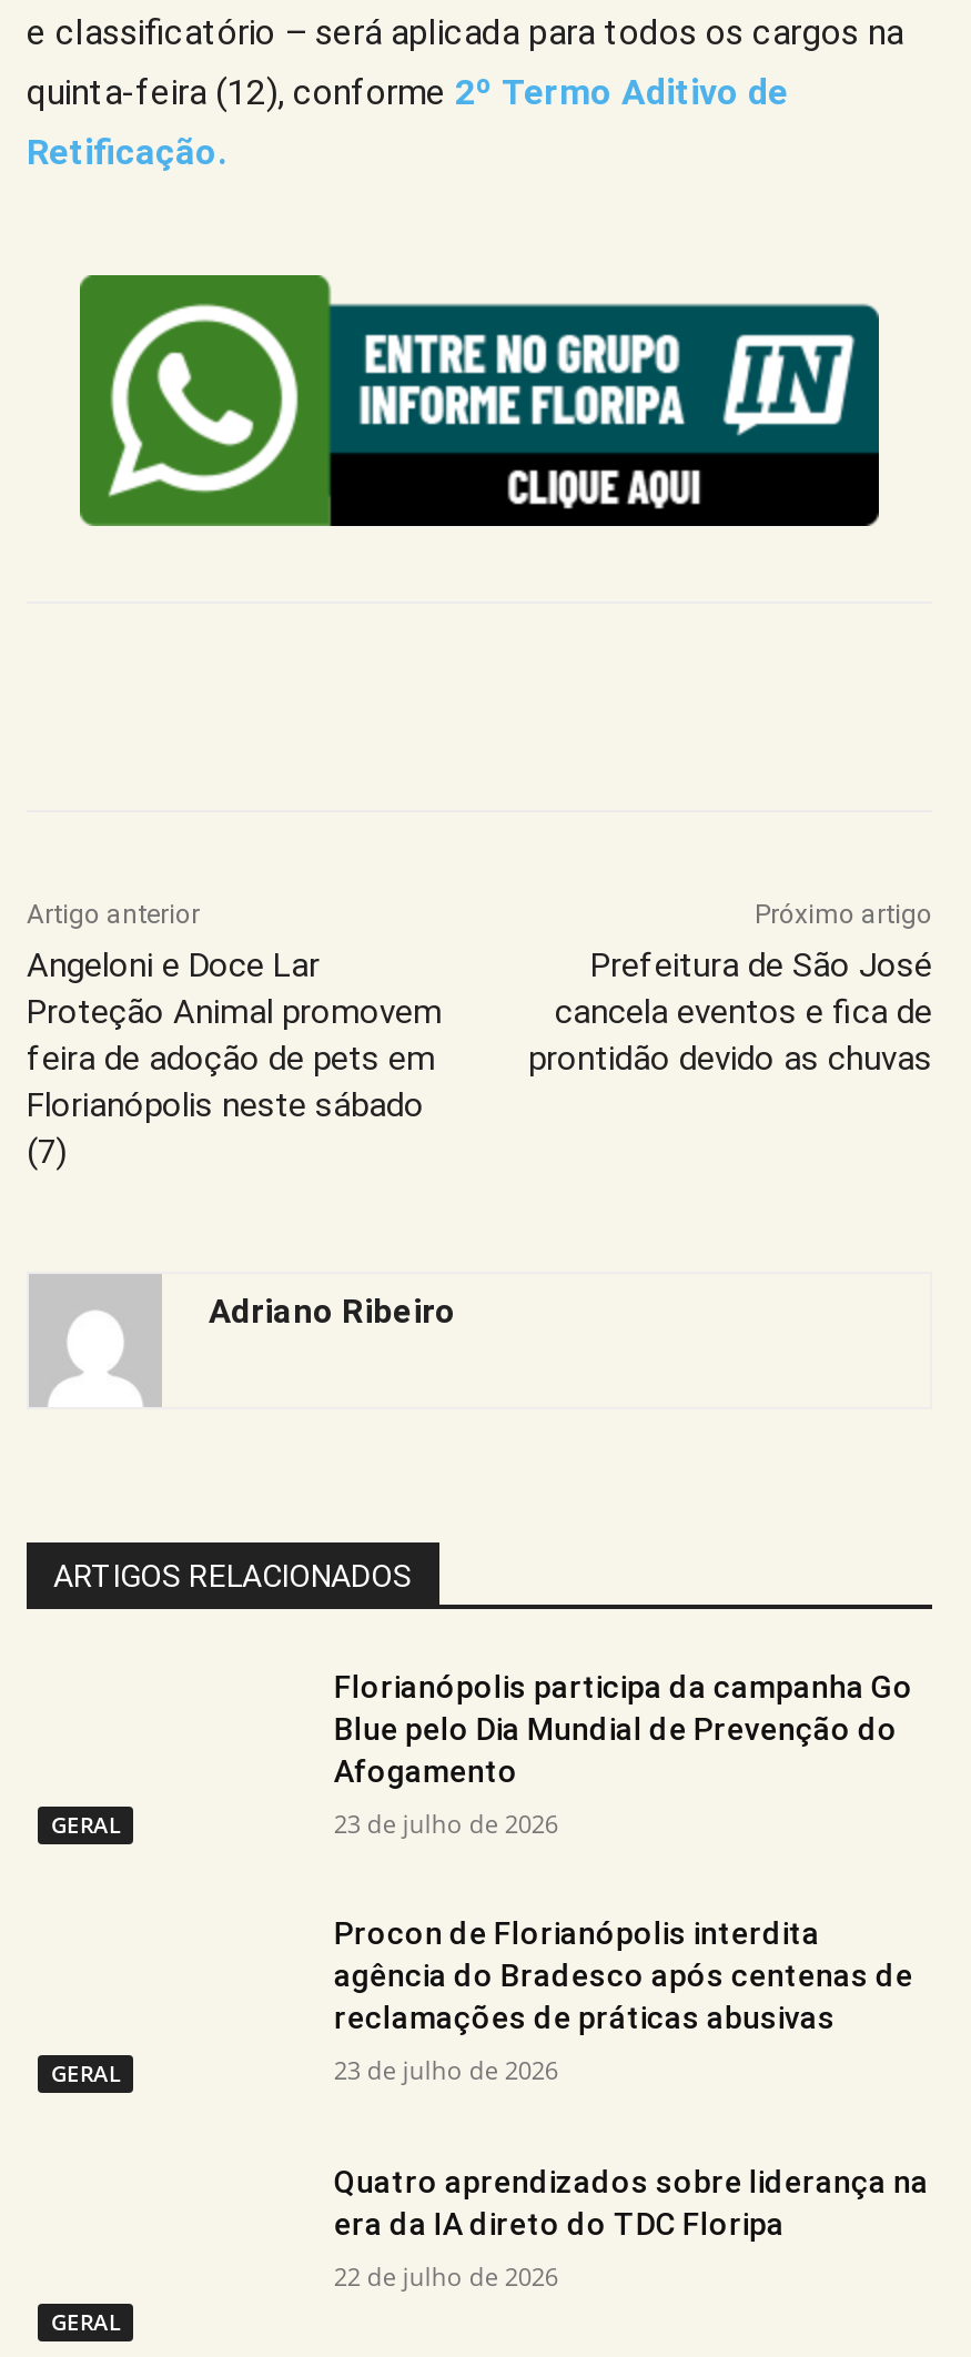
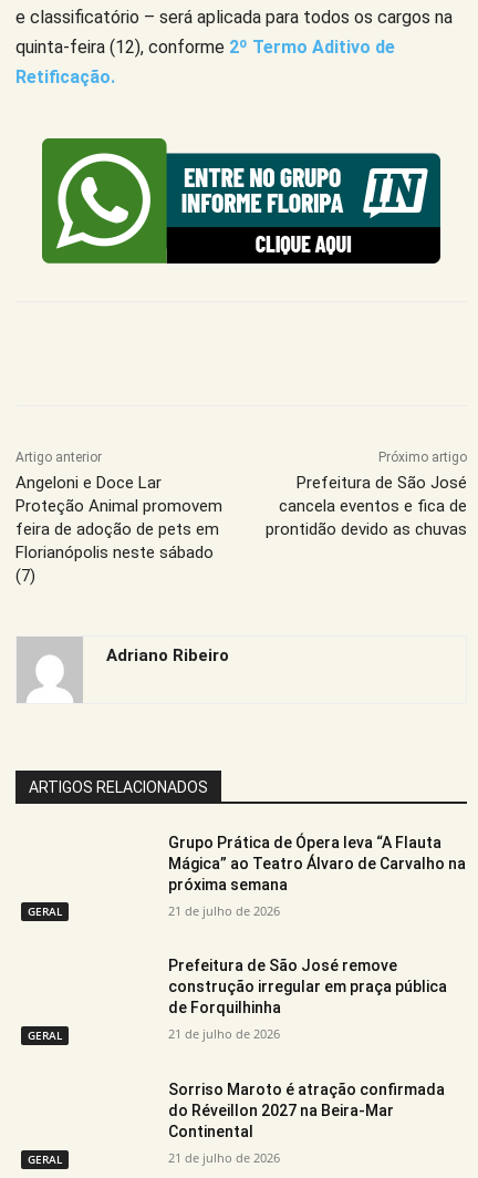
- Florianópolis participa da campanha Go
- Blue pelo Dia Mundial de Prevenção do
- Afogamento
+ Grupo Prática de Ópera leva “A Flauta
+ Mágica” ao Teatro Álvaro de Carvalho na
+ próxima semana

- 23 de julho de 2026
+ 21 de julho de 2026

- Procon de Florianópolis interdita
- agência do Bradesco após centenas de
- reclamações de práticas abusivas
+ Prefeitura de São José remove
+ construção irregular em praça pública
+ de Forquilhinha

- 23 de julho de 2026
+ 21 de julho de 2026

- Quatro aprendizados sobre liderança na
- era da IA direto do TDC Floripa
+ Sorriso Maroto é atração confirmada
+ do Réveillon 2027 na Beira-Mar
+ Continental

- 22 de julho de 2026
+ 21 de julho de 2026
